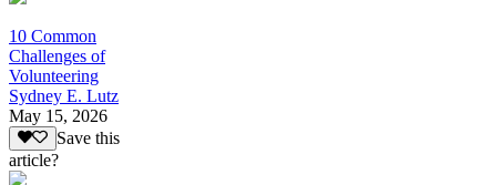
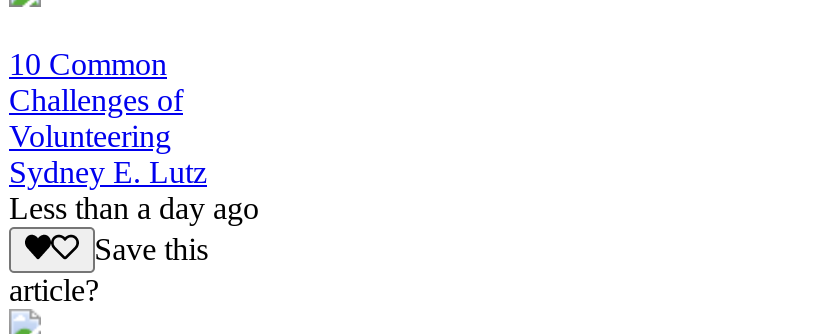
- May 15, 2026
+ Less than a day ago
